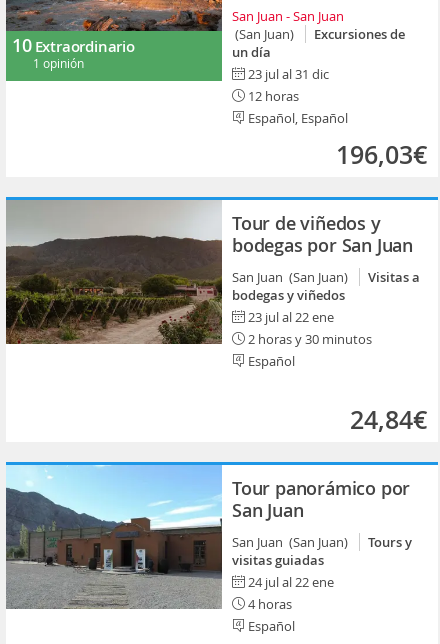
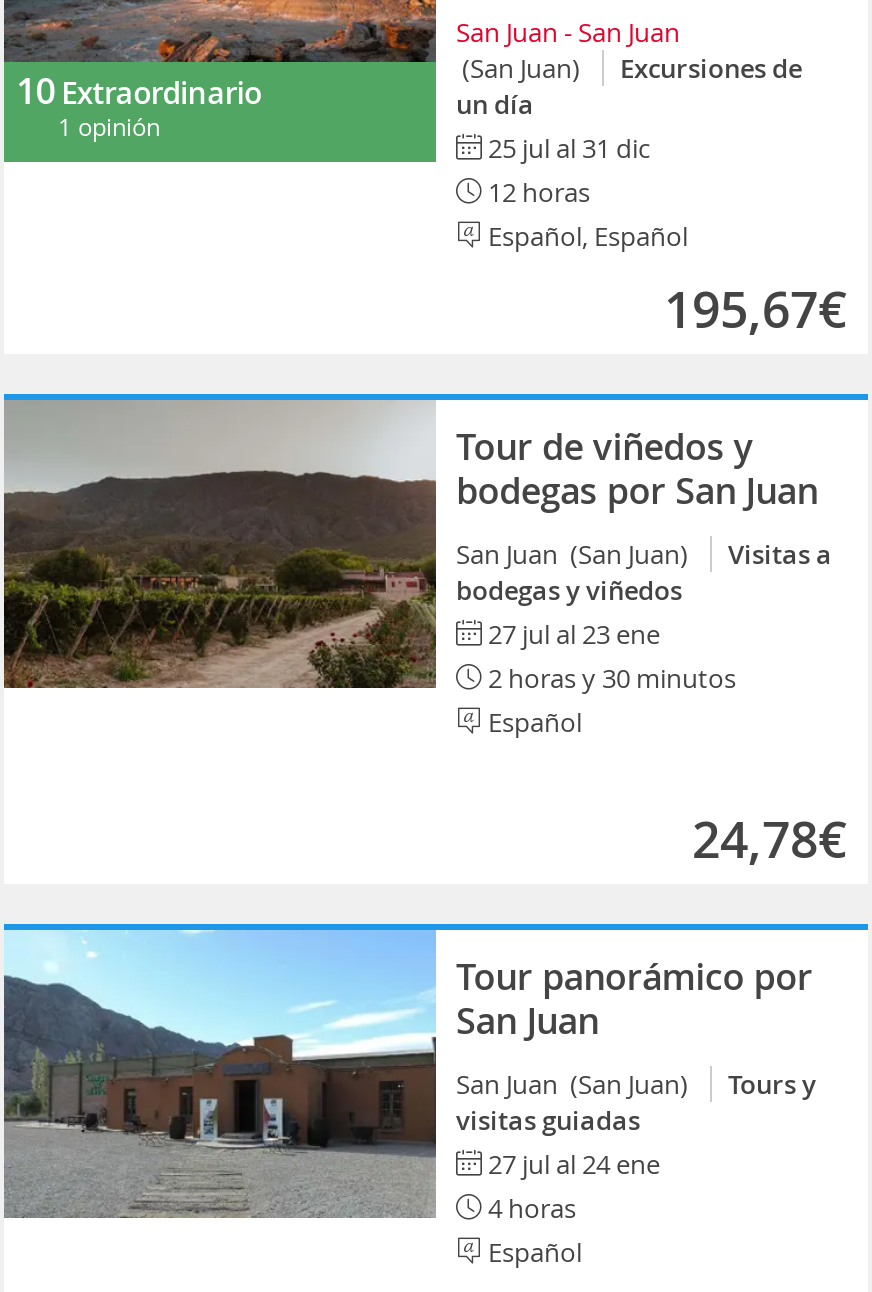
- 23 jul al 31 dic
+ 25 jul al 31 dic

- 196,03€
+ 195,67€

- 23 jul al 22 ene
+ 27 jul al 23 ene

- 24,84€
+ 24,78€

- 24 jul al 22 ene
+ 27 jul al 24 ene
